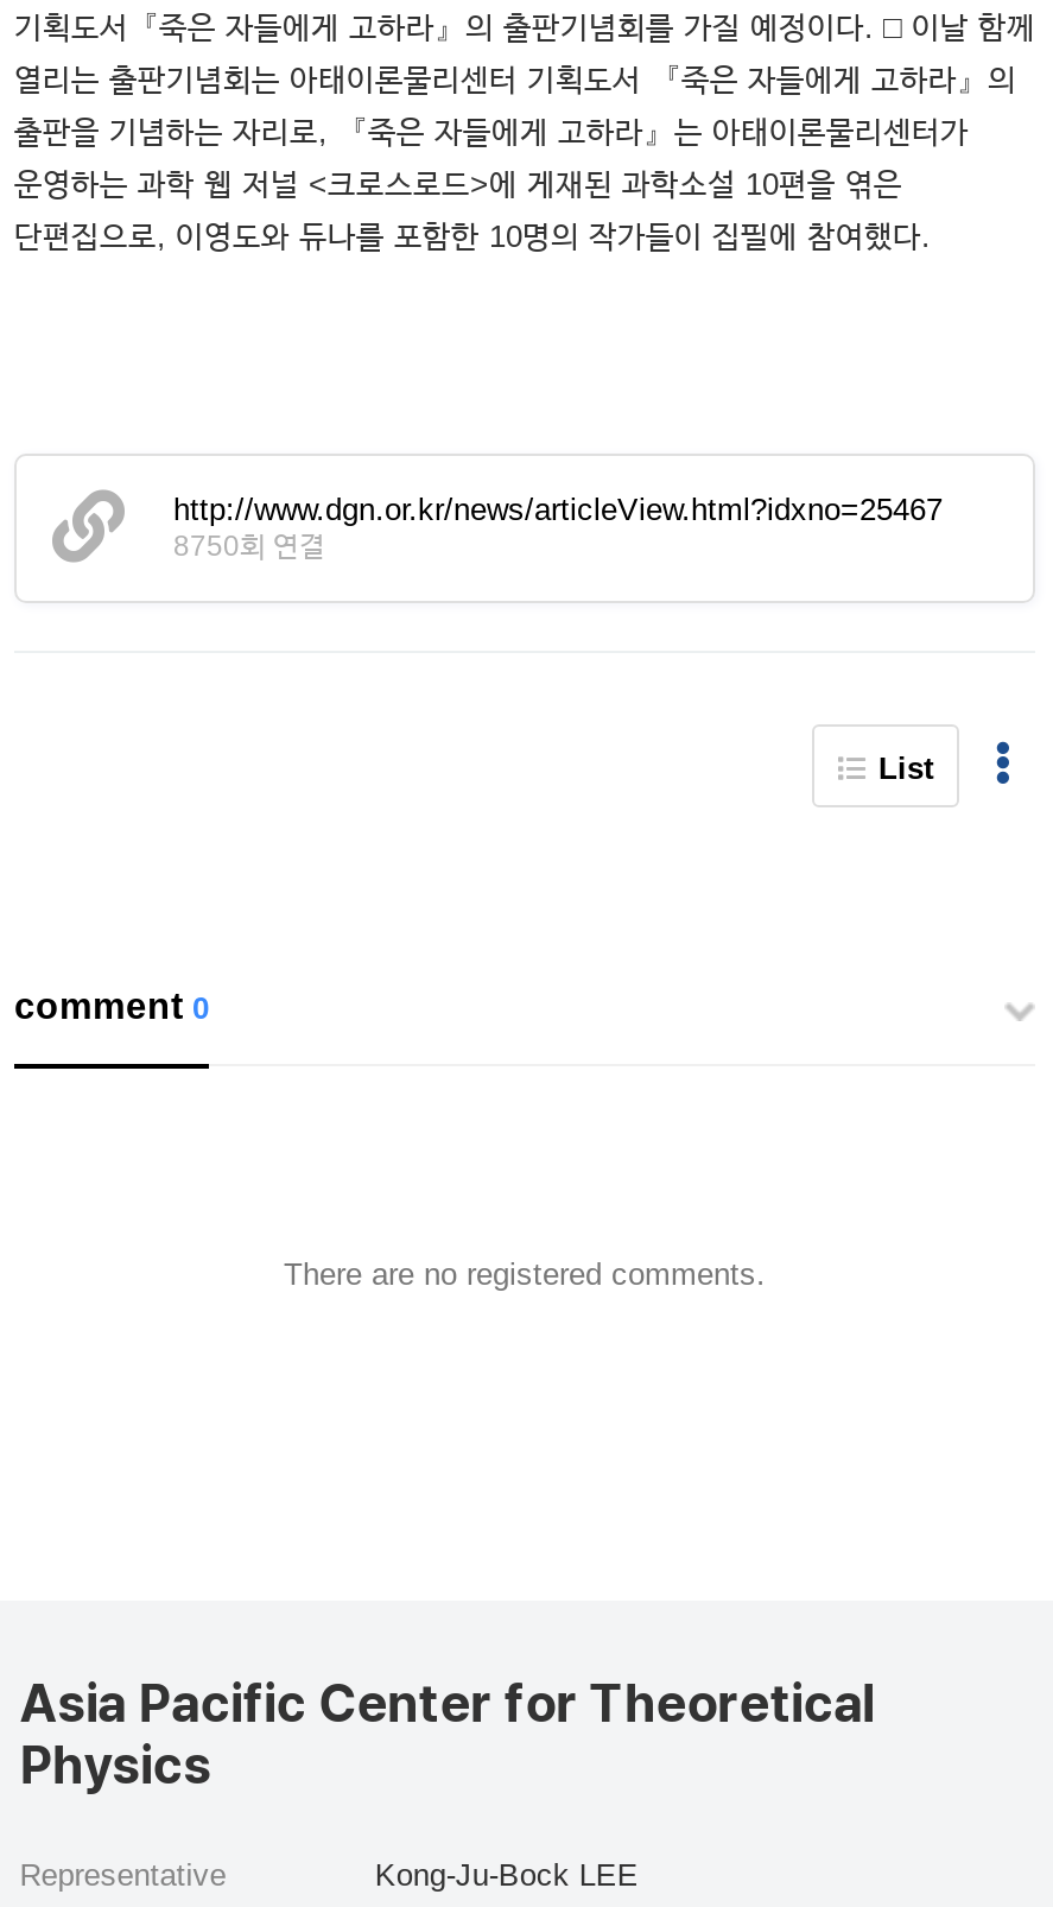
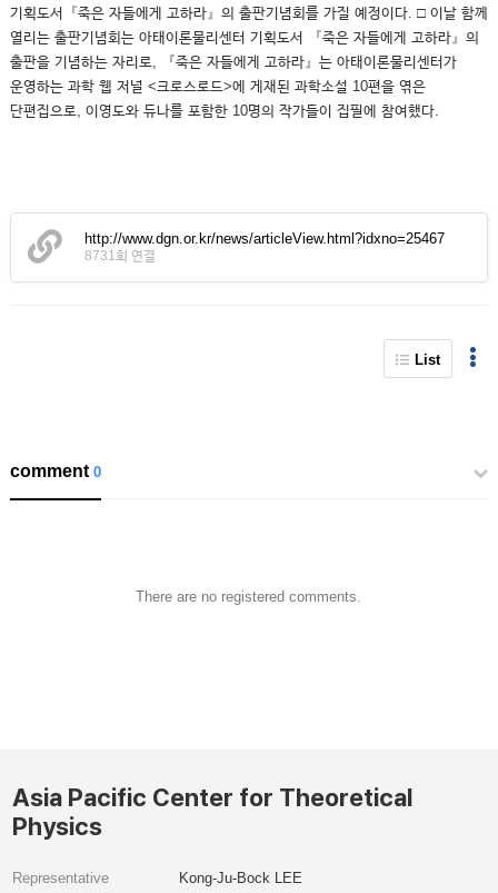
- 8750회 연결
+ 8731회 연결
